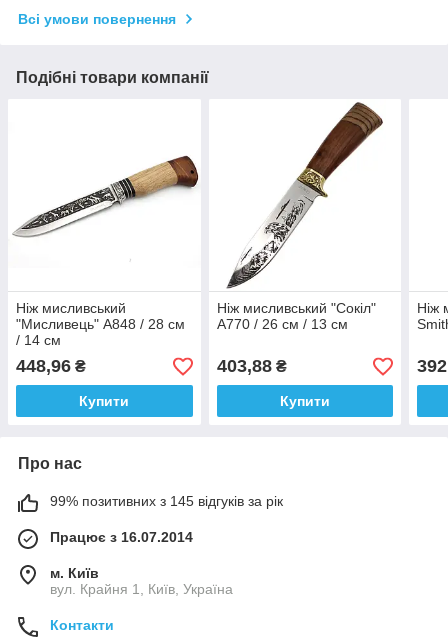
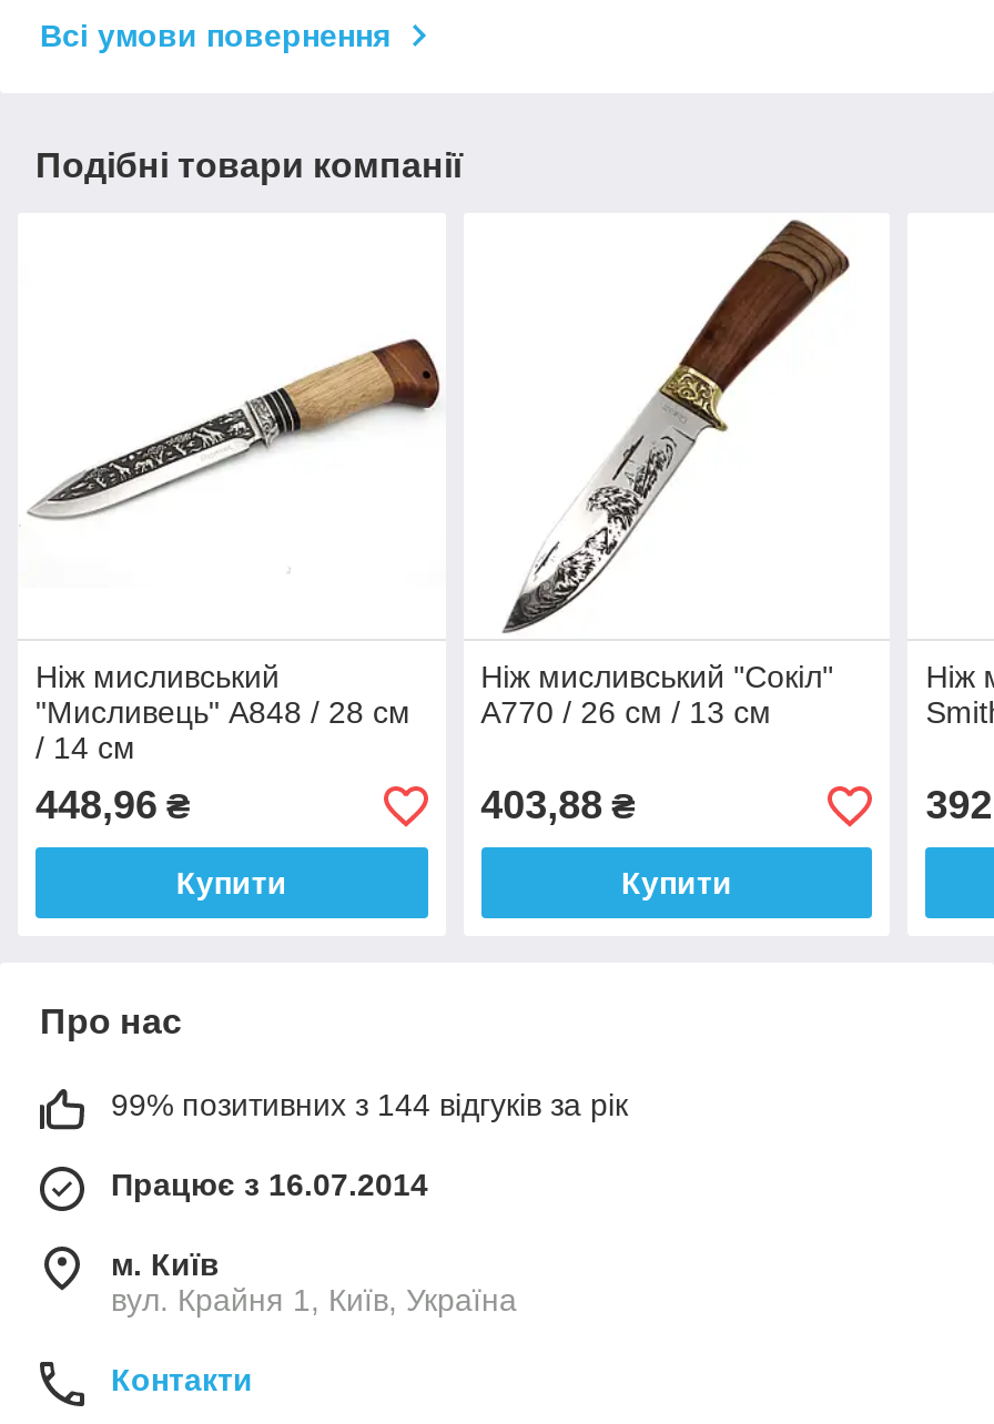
- 99% позитивних з 145 відгуків за рік
+ 99% позитивних з 144 відгуків за рік
